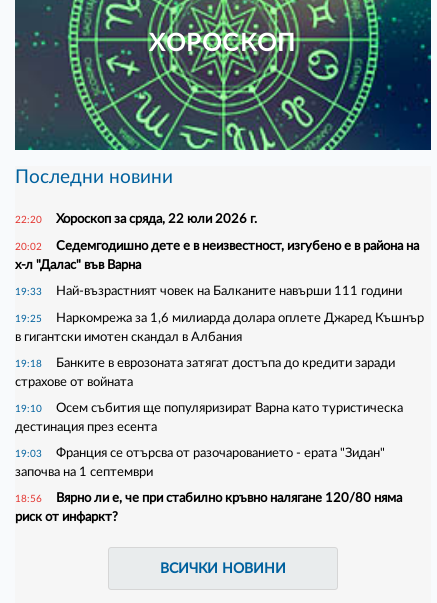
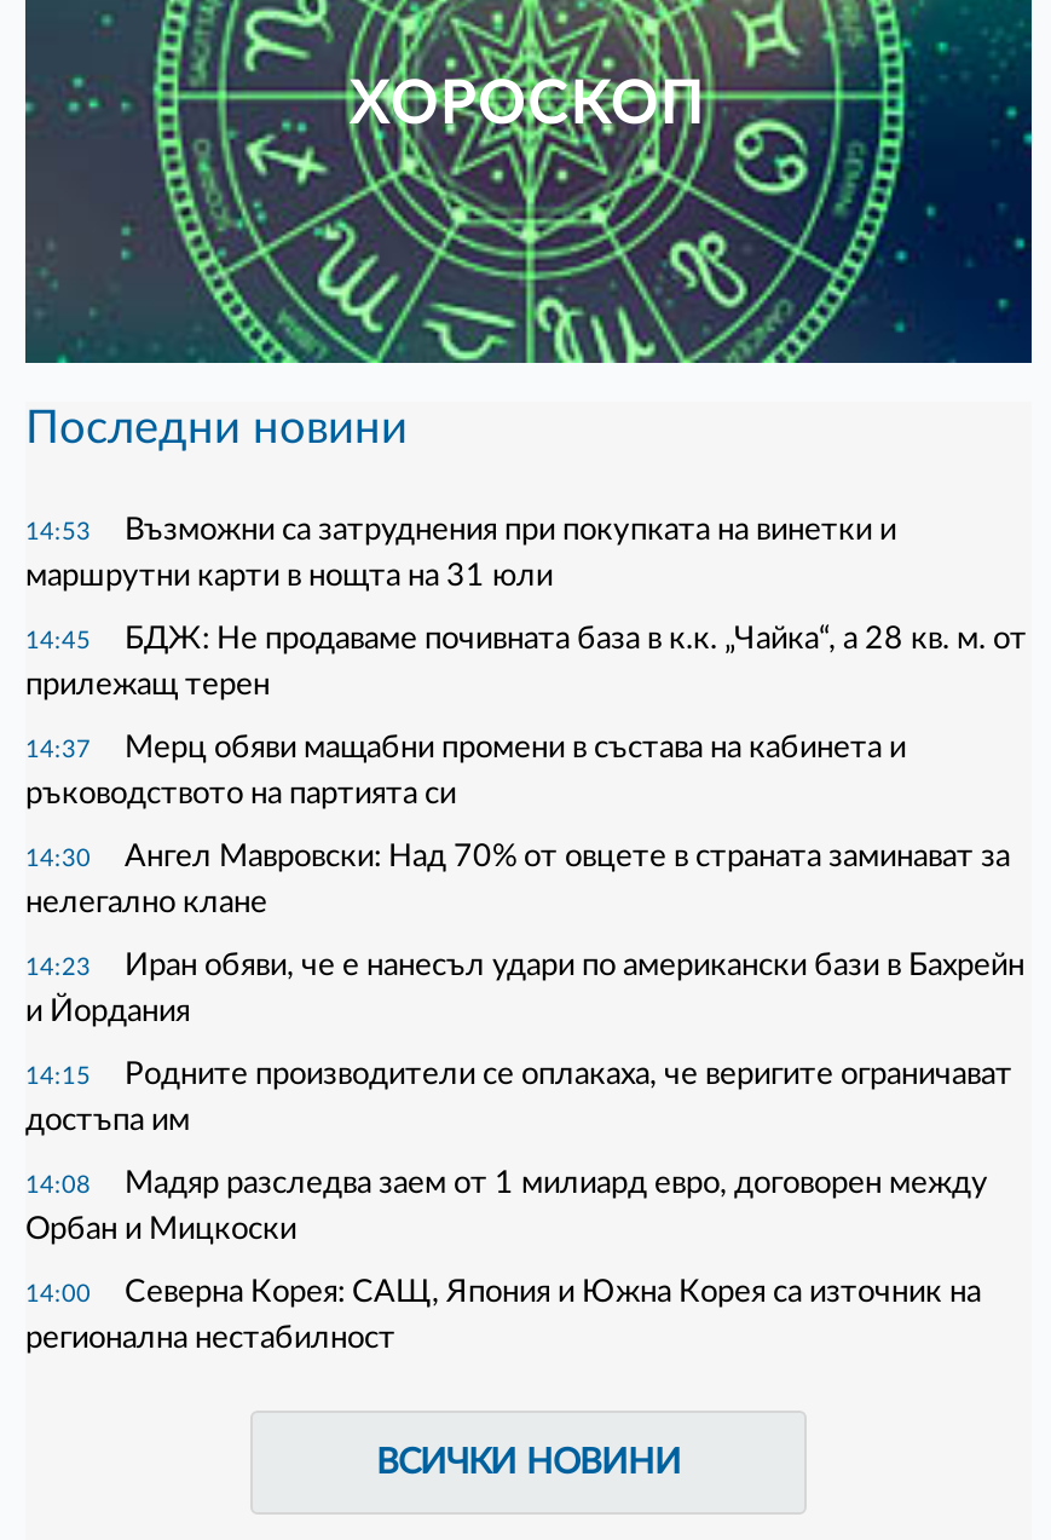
- 22:20
- Хороскоп за сряда, 22 юли 2026 г.
- 20:02
- Седемгодишно дете е в неизвестност, изгубено е в района на
- х-л "Далас" във Варна
- 19:33
- Най-възрастният човек на Балканите навърши 111 години
- 19:25
- Наркомрежа за 1,6 милиарда долара оплете Джаред Къшнър
- в гигантски имотен скандал в Албания
- 19:18
- Банките в еврозоната затягат достъпа до кредити заради
- страхове от войната
- 19:10
- Осем събития ще популяризират Варна като туристическа
- дестинация през есента
- 19:03
- Франция се отърсва от разочарованието - ерата "Зидан"
- започва на 1 септември
- 18:56
- Вярно ли е, че при стабилно кръвно налягане 120/80 няма
- риск от инфаркт?
+ 14:53
+ Възможни са затруднения при покупката на винетки и
+ маршрутни карти в нощта на 31 юли
+ 14:45
+ БДЖ: Не продаваме почивната база в к.к. „Чайка“, а 28 кв. м. от
+ прилежащ терен
+ 14:37
+ Мерц обяви мащабни промени в състава на кабинета и
+ ръководството на партията си
+ 14:30
+ Ангел Мавровски: Над 70% от овцете в страната заминават за
+ нелегално клане
+ 14:23
+ Иран обяви, че е нанесъл удари по американски бази в Бахрейн
+ и Йордания
+ 14:15
+ Родните производители се оплакаха, че веригите ограничават
+ достъпа им
+ 14:08
+ Мадяр разследва заем от 1 милиард евро, договорен между
+ Орбан и Мицкоски
+ 14:00
+ Северна Корея: САЩ, Япония и Южна Корея са източник на
+ регионална нестабилност
